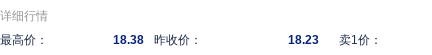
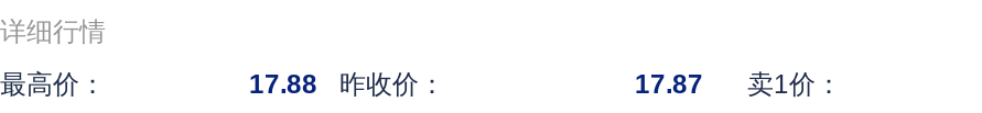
- 18.38 昨收价：
+ 17.88 昨收价：

- 18.23 卖1价：
+ 17.87 卖1价：
